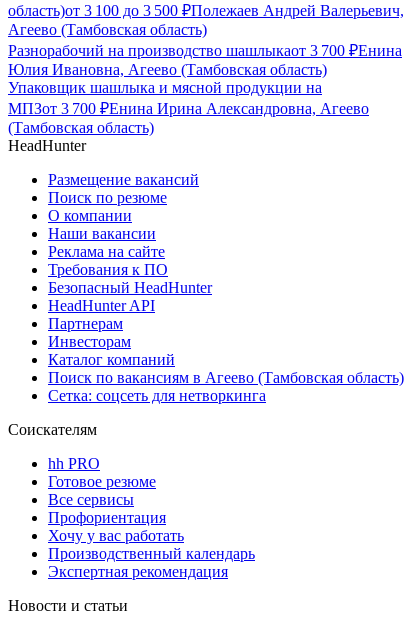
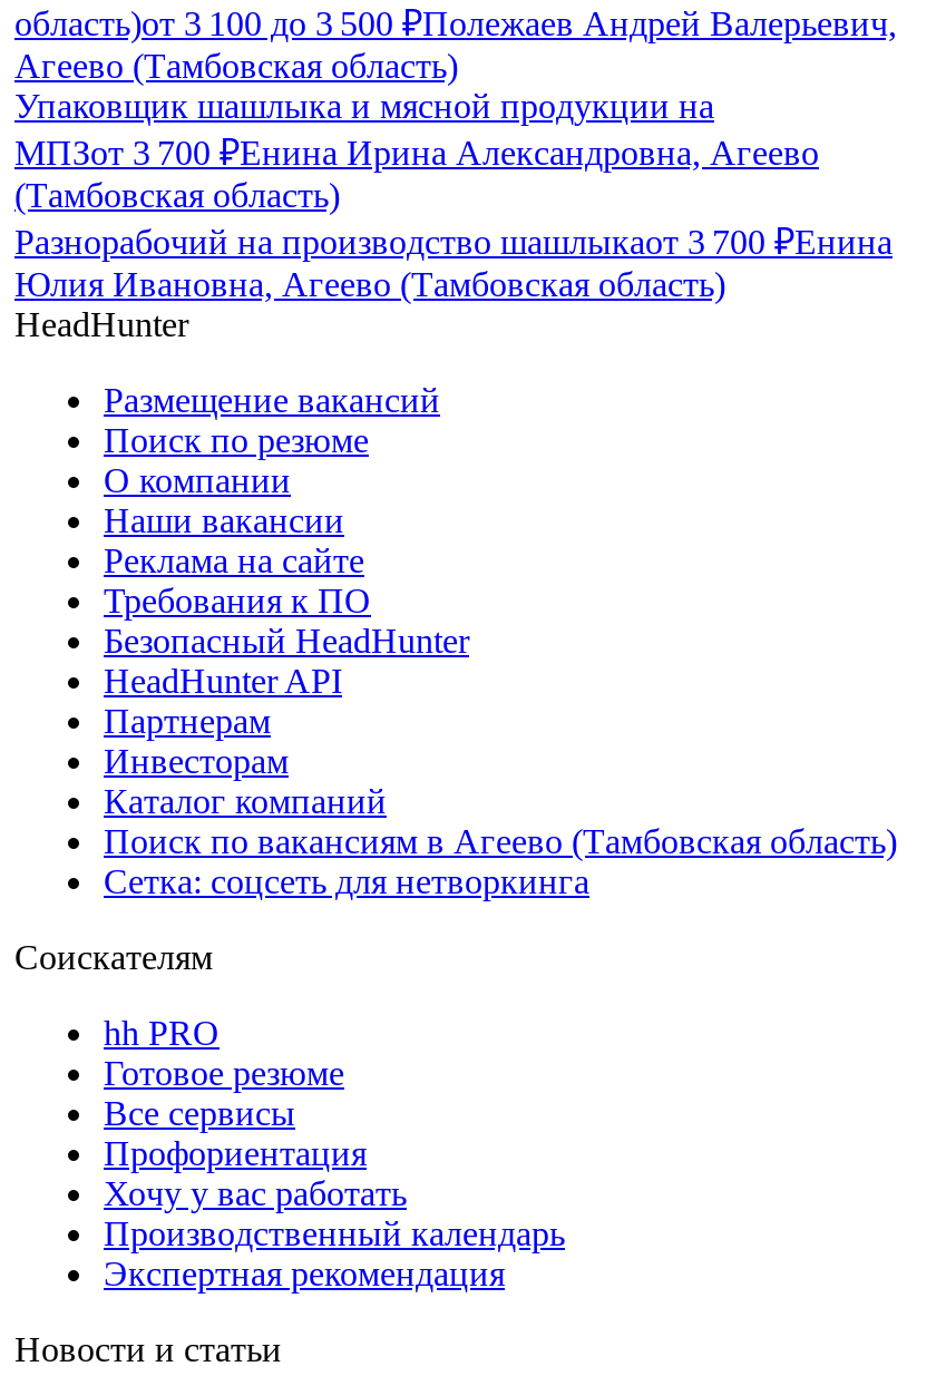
moved down: Разнорабочий на производство шашлыкаот 3 700 ₽Енина | Юлия Ивановна, Агеево (Тамбовская область)

moved up: Упаковщик шашлыка и мясной продукции на | МПЗот 3 700 ₽Енина Ирина Александровна, Агеево | (Тамбовская область)
